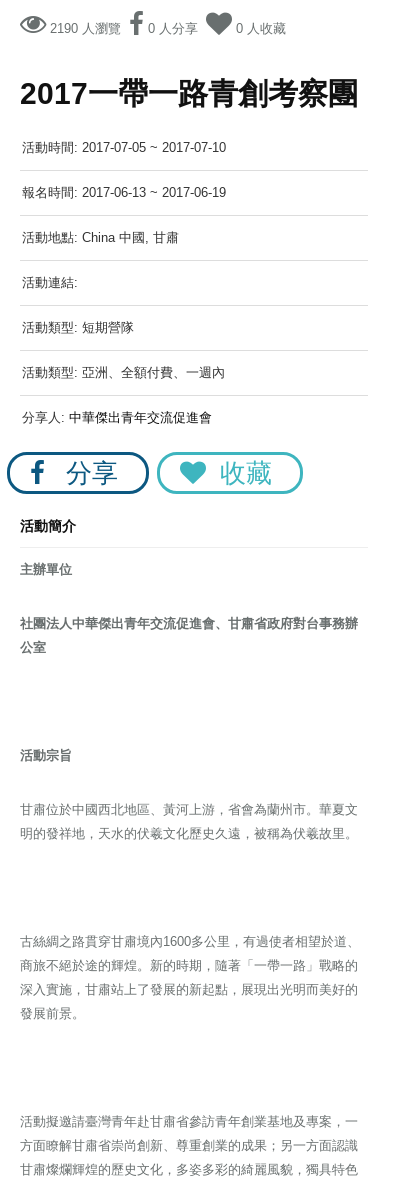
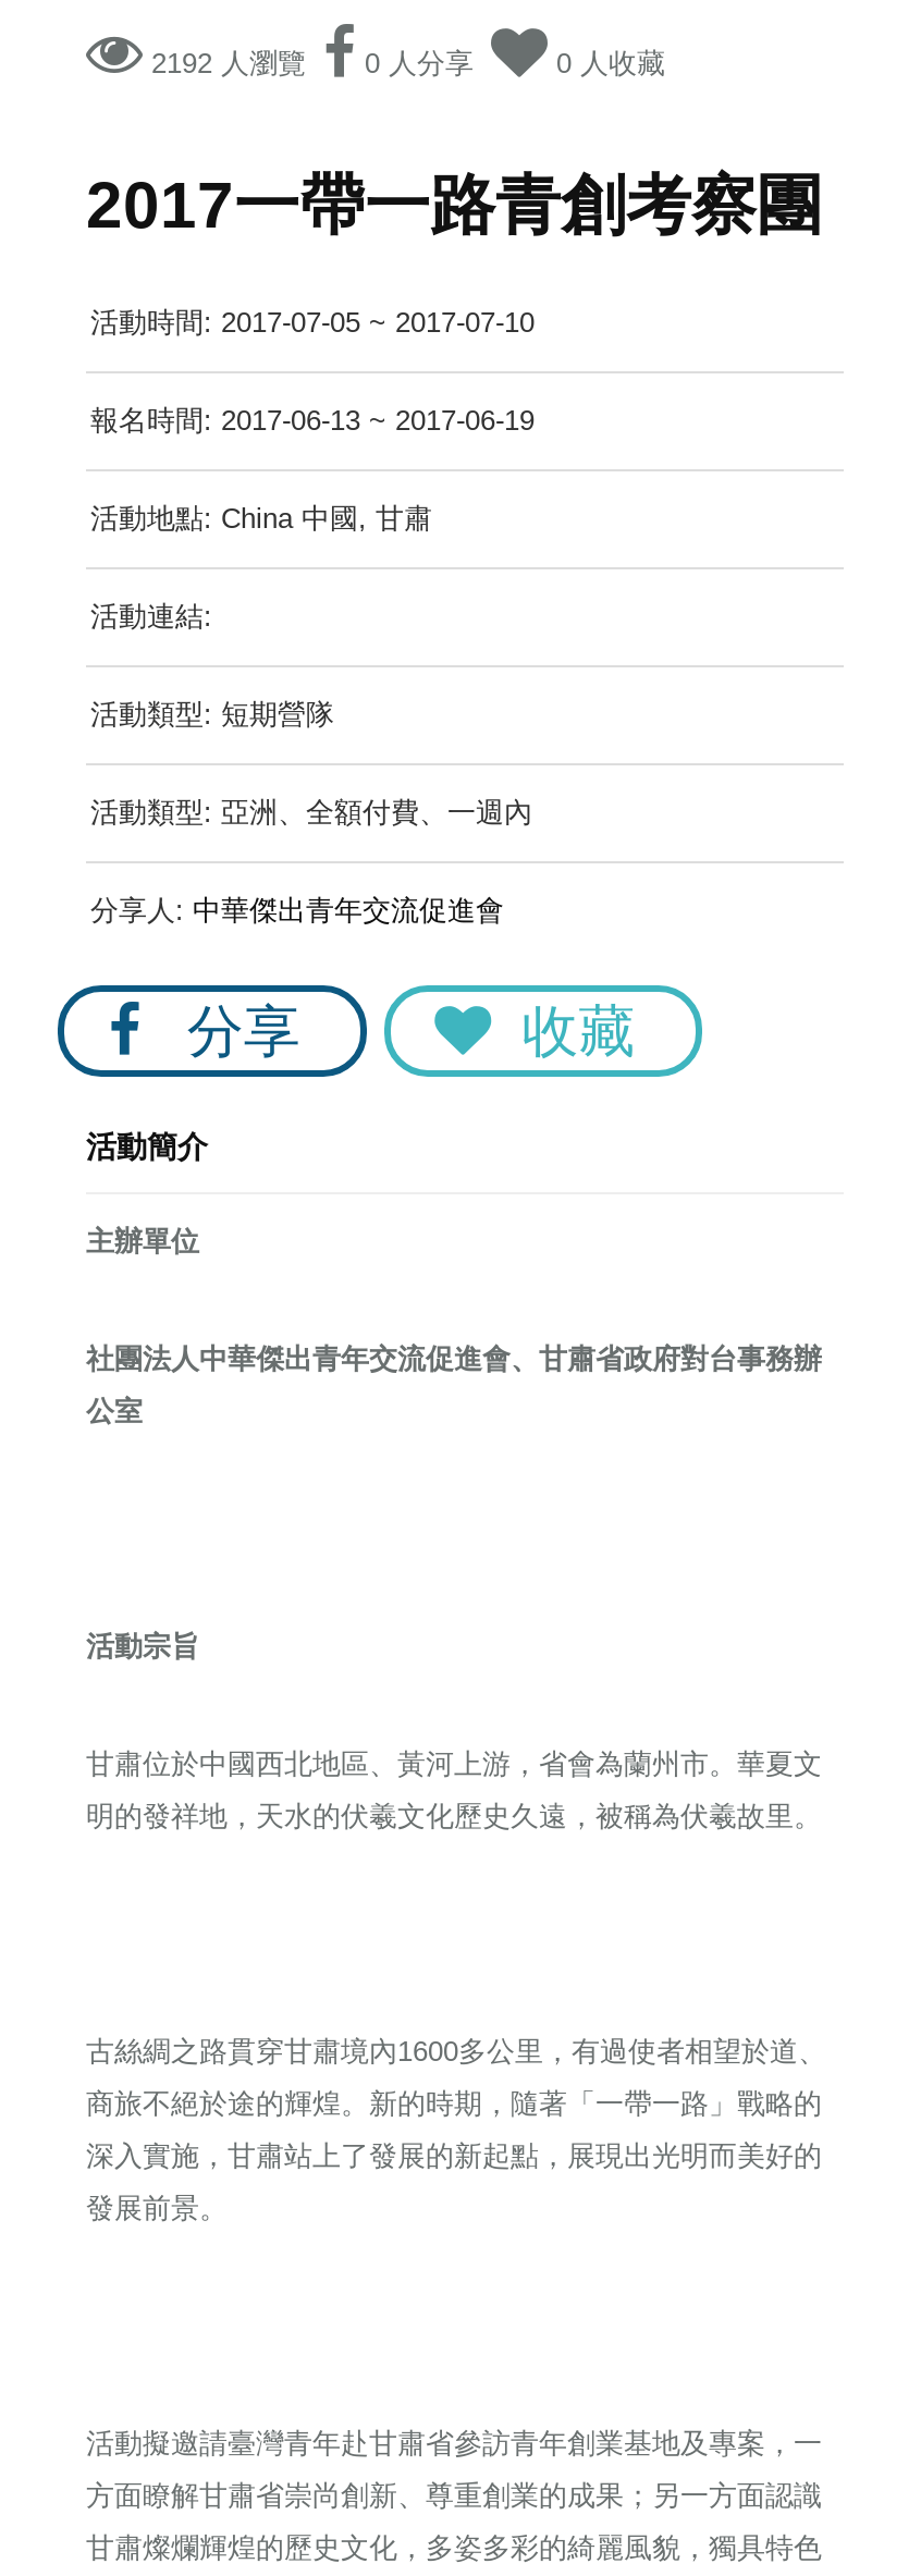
- 2190 人瀏覽 0 人分享 0 人收藏
+ 2192 人瀏覽 0 人分享 0 人收藏
